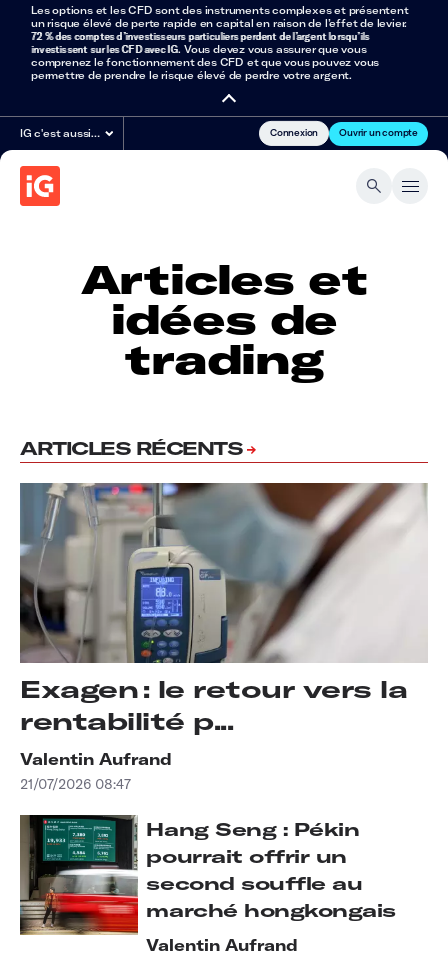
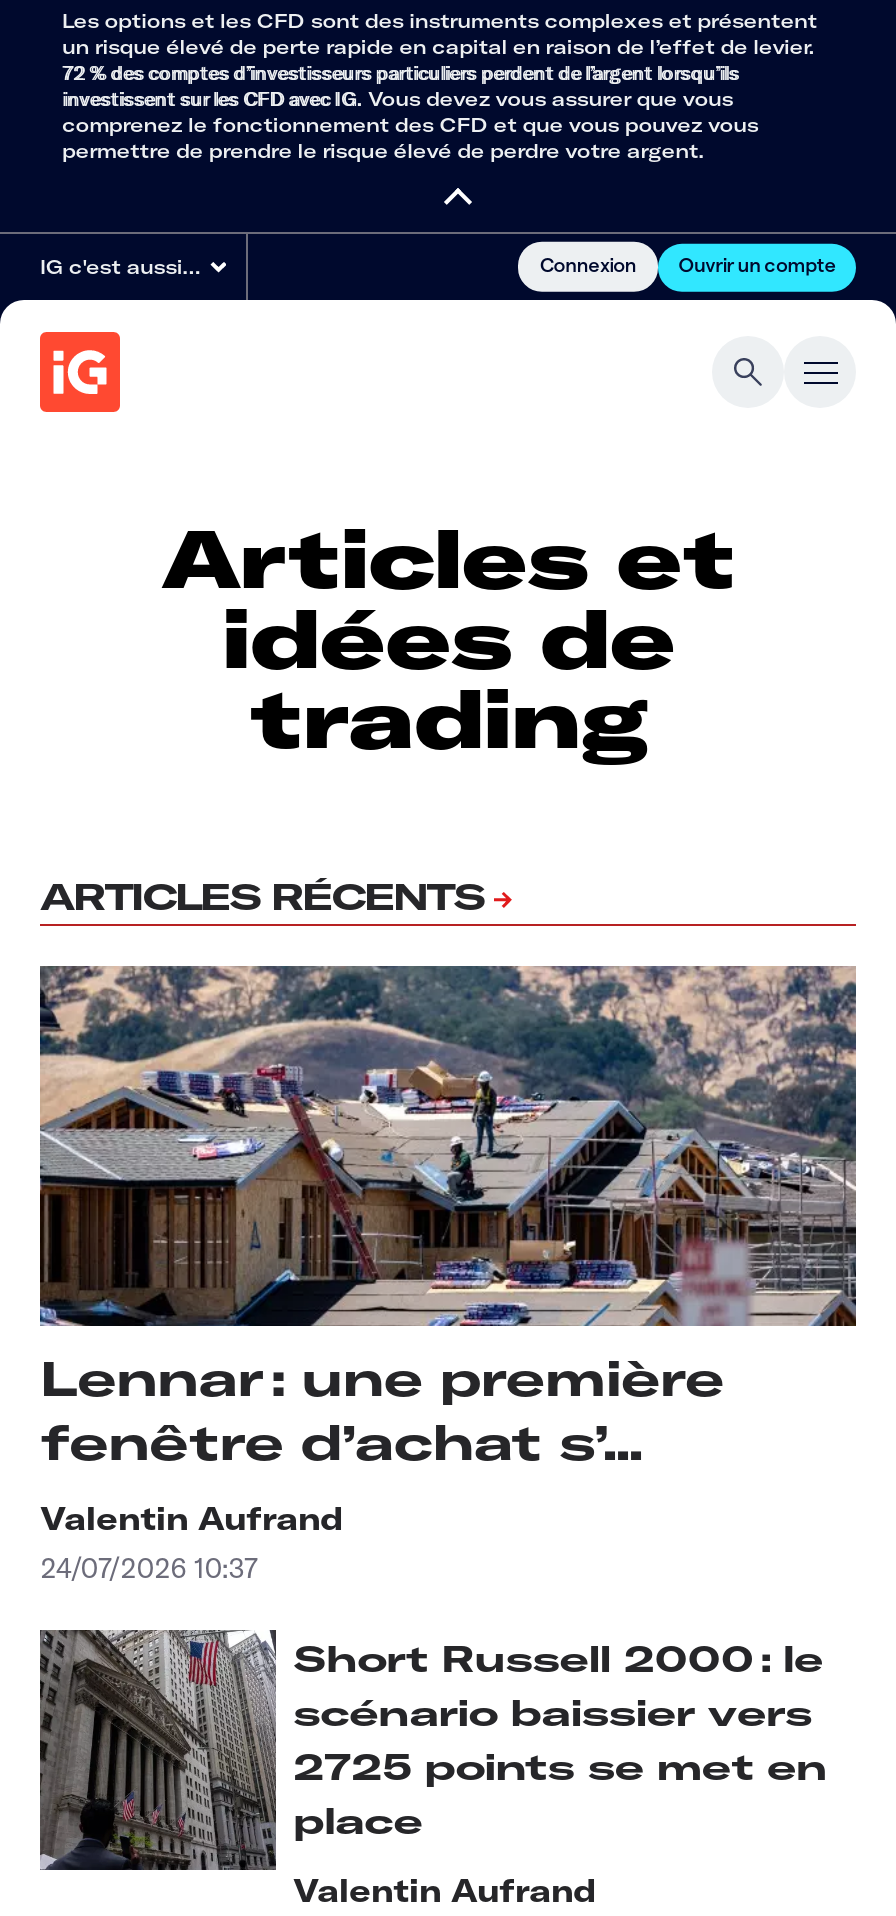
- [image]
- Exagen : le retour vers la
- rentabilité p...
+ [image]
+ Lennar : une première
+ fenêtre d’achat s’...

- 21/07/2026 08:47
+ 24/07/2026 10:37

- [image]
- Hang Seng : Pékin
- pourrait offrir un
- second souffle au
- marché hongkongais
+ [image]
+ Short Russell 2000 : le
+ scénario baissier vers
+ 2725 points se met en
+ place
